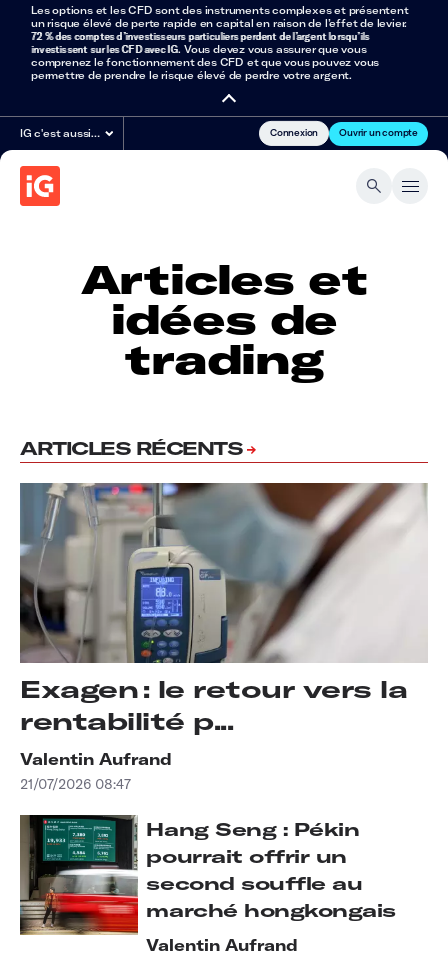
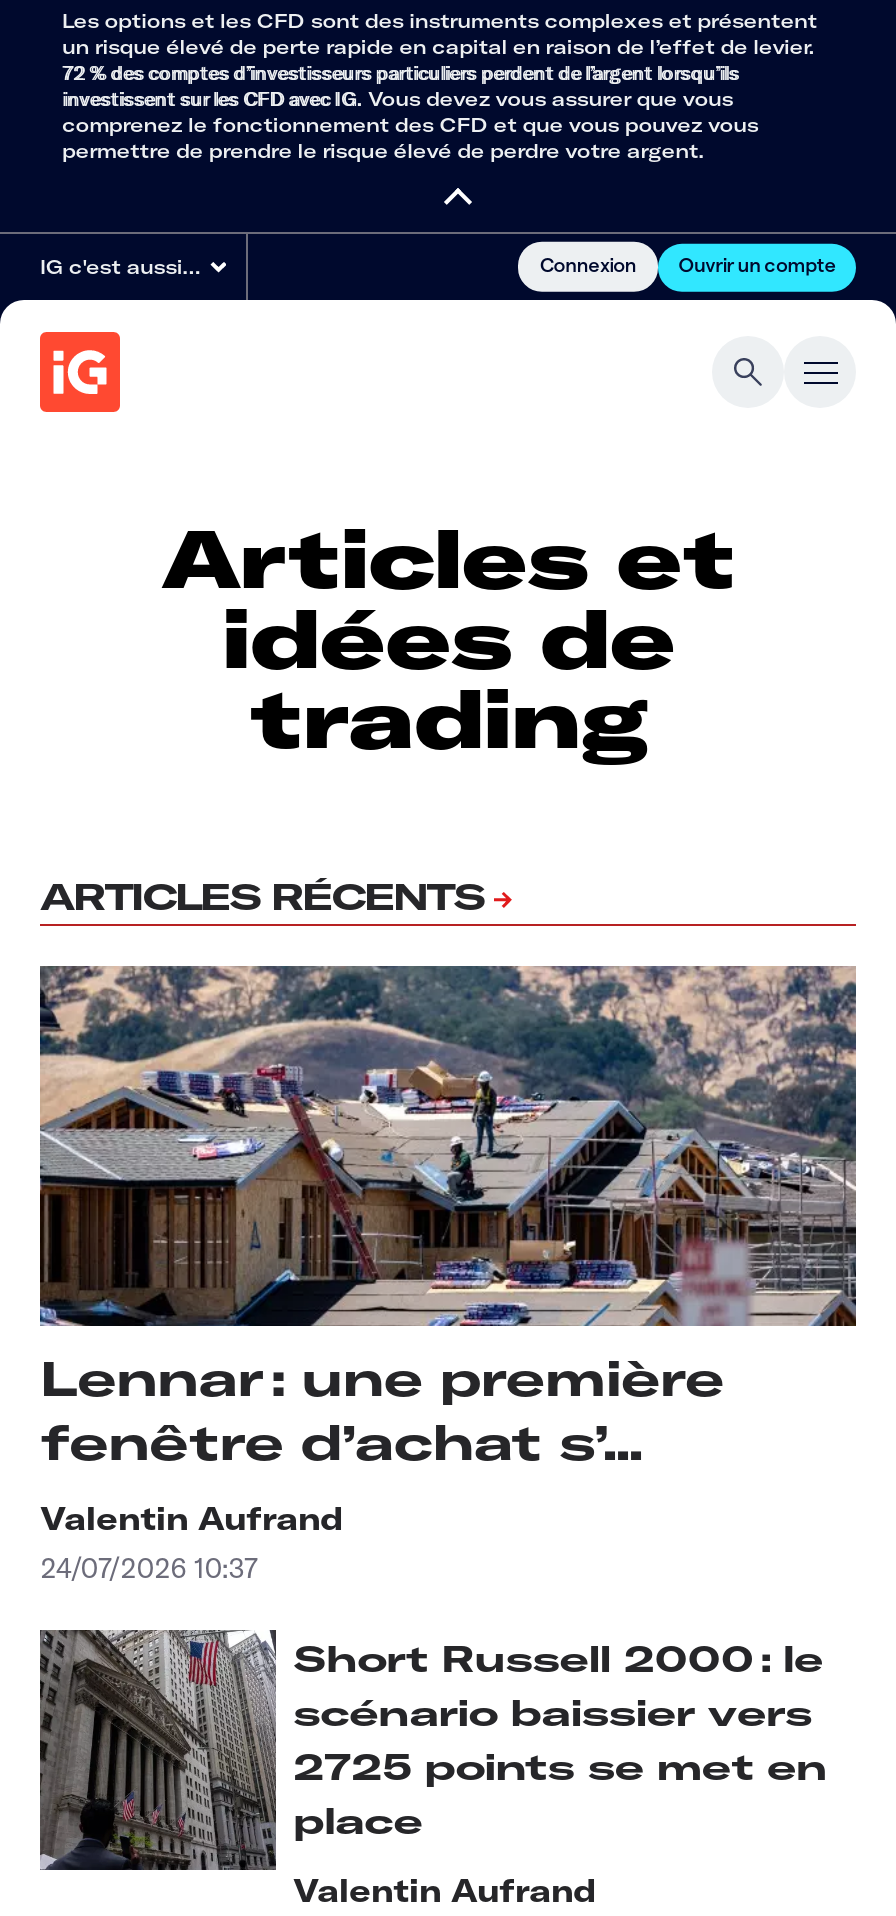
- [image]
- Exagen : le retour vers la
- rentabilité p...
+ [image]
+ Lennar : une première
+ fenêtre d’achat s’...

- 21/07/2026 08:47
+ 24/07/2026 10:37

- [image]
- Hang Seng : Pékin
- pourrait offrir un
- second souffle au
- marché hongkongais
+ [image]
+ Short Russell 2000 : le
+ scénario baissier vers
+ 2725 points se met en
+ place
